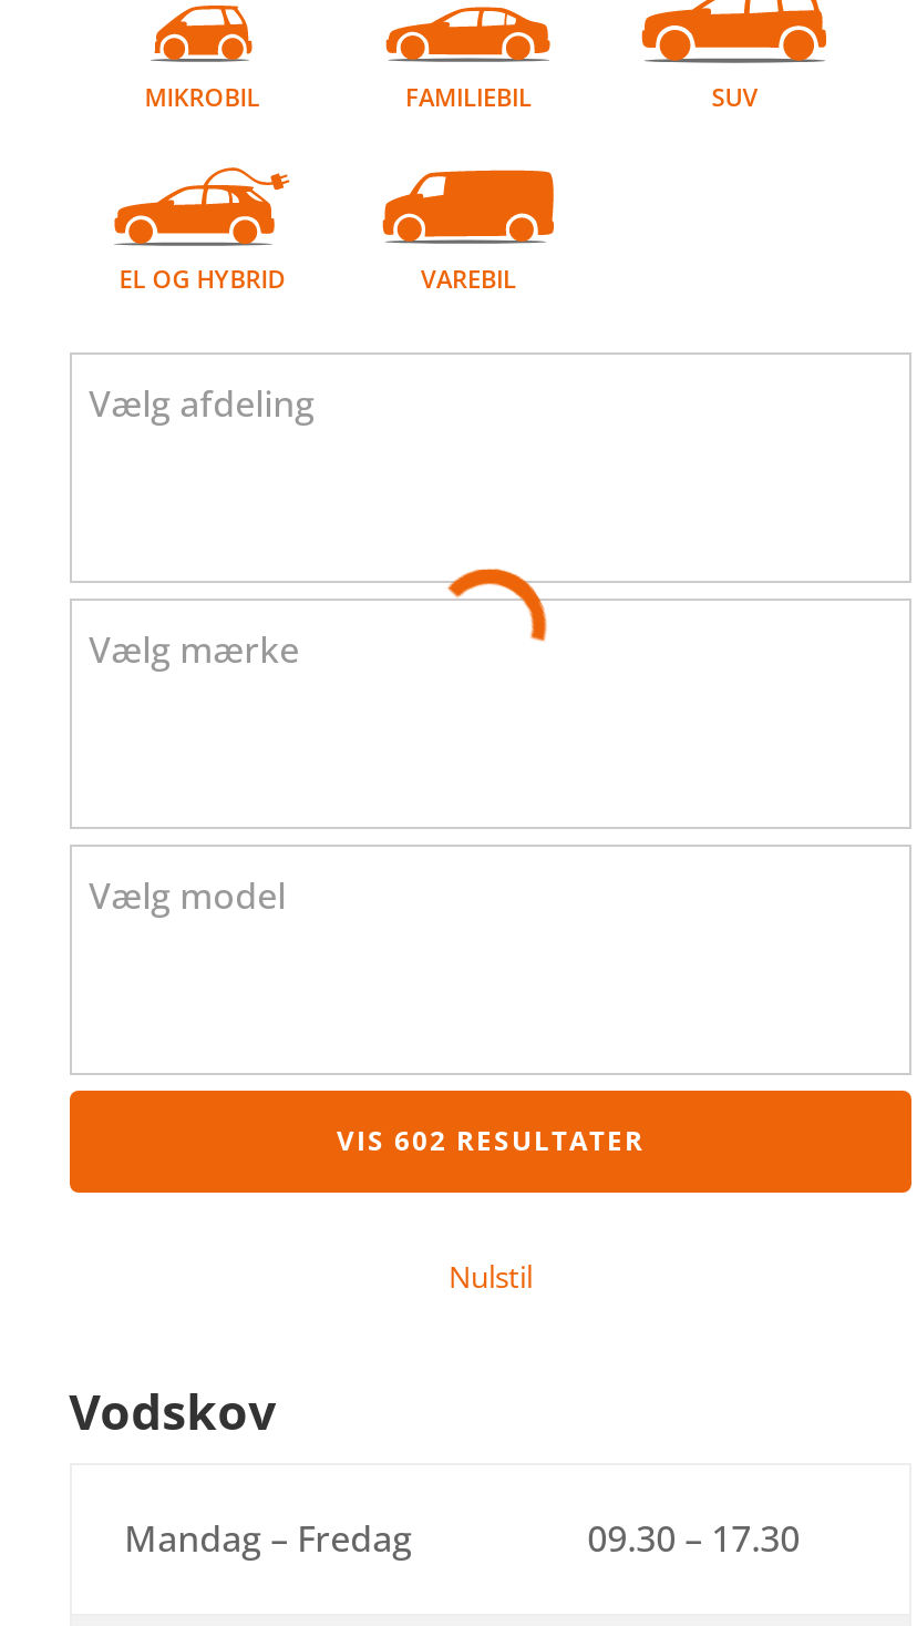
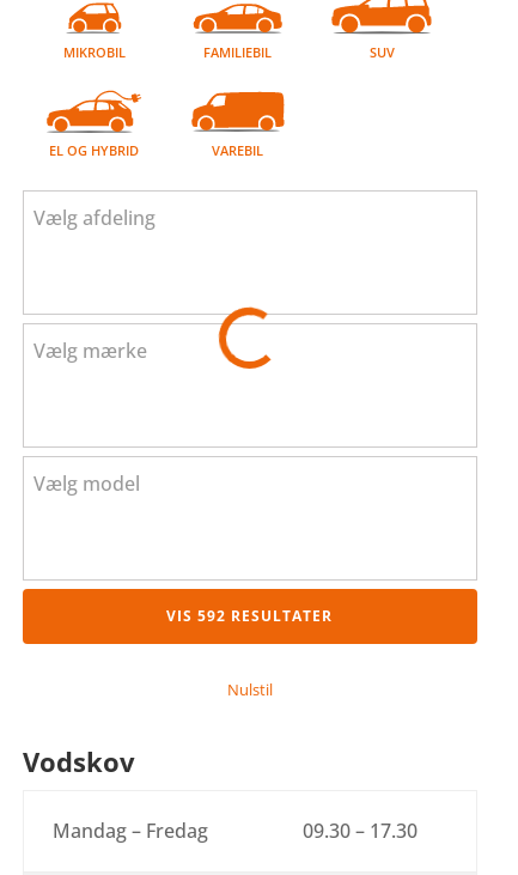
- [image]
+ [image]

- VIS 602 RESULTATER
+ VIS 592 RESULTATER
